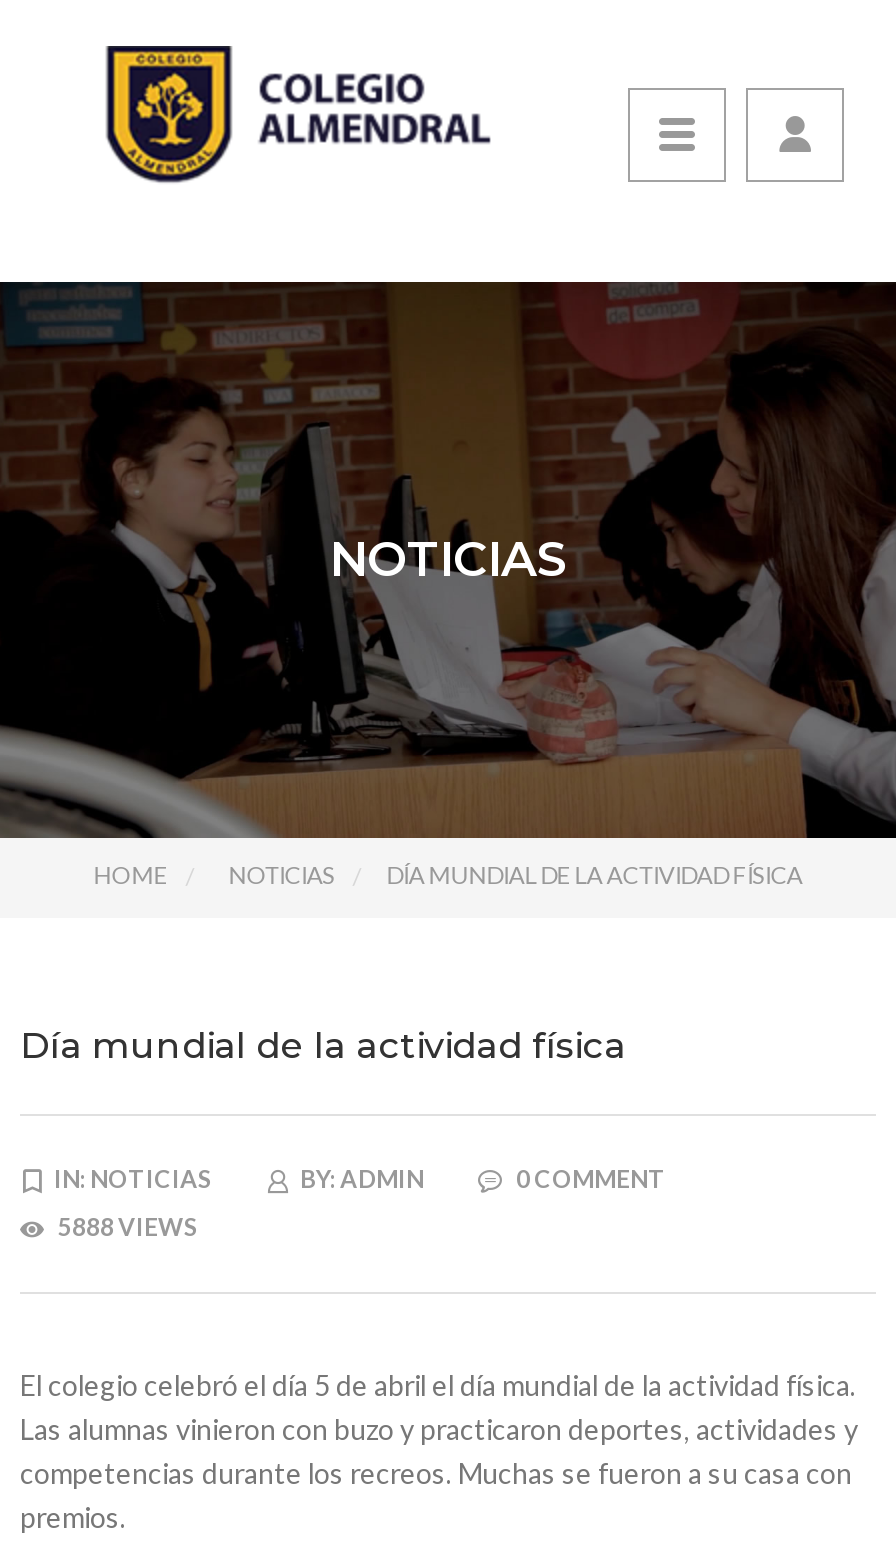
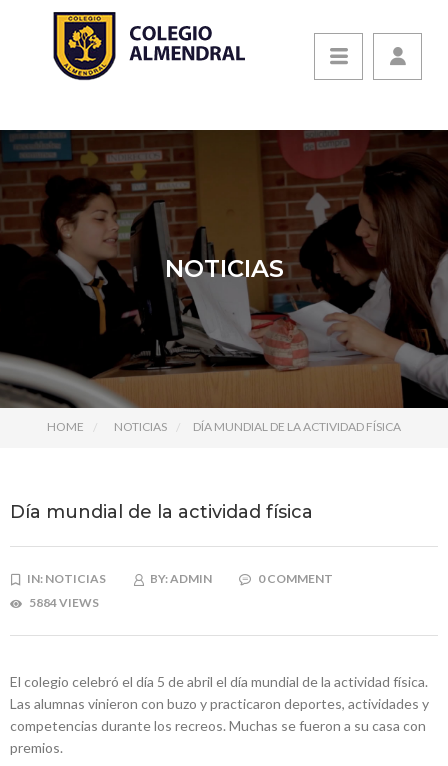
- 5888 VIEWS
+ 5884 VIEWS
